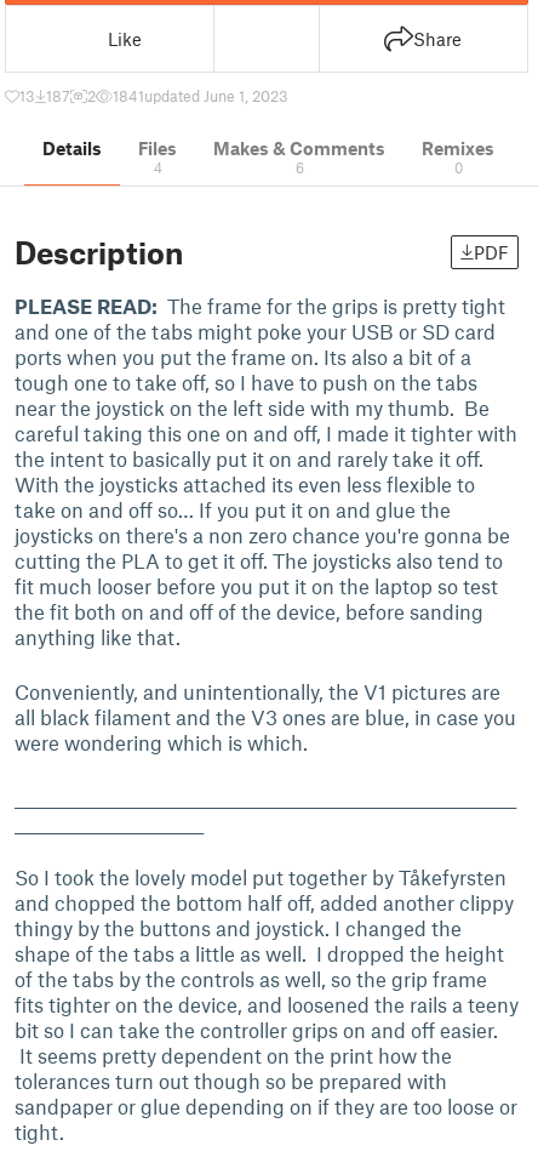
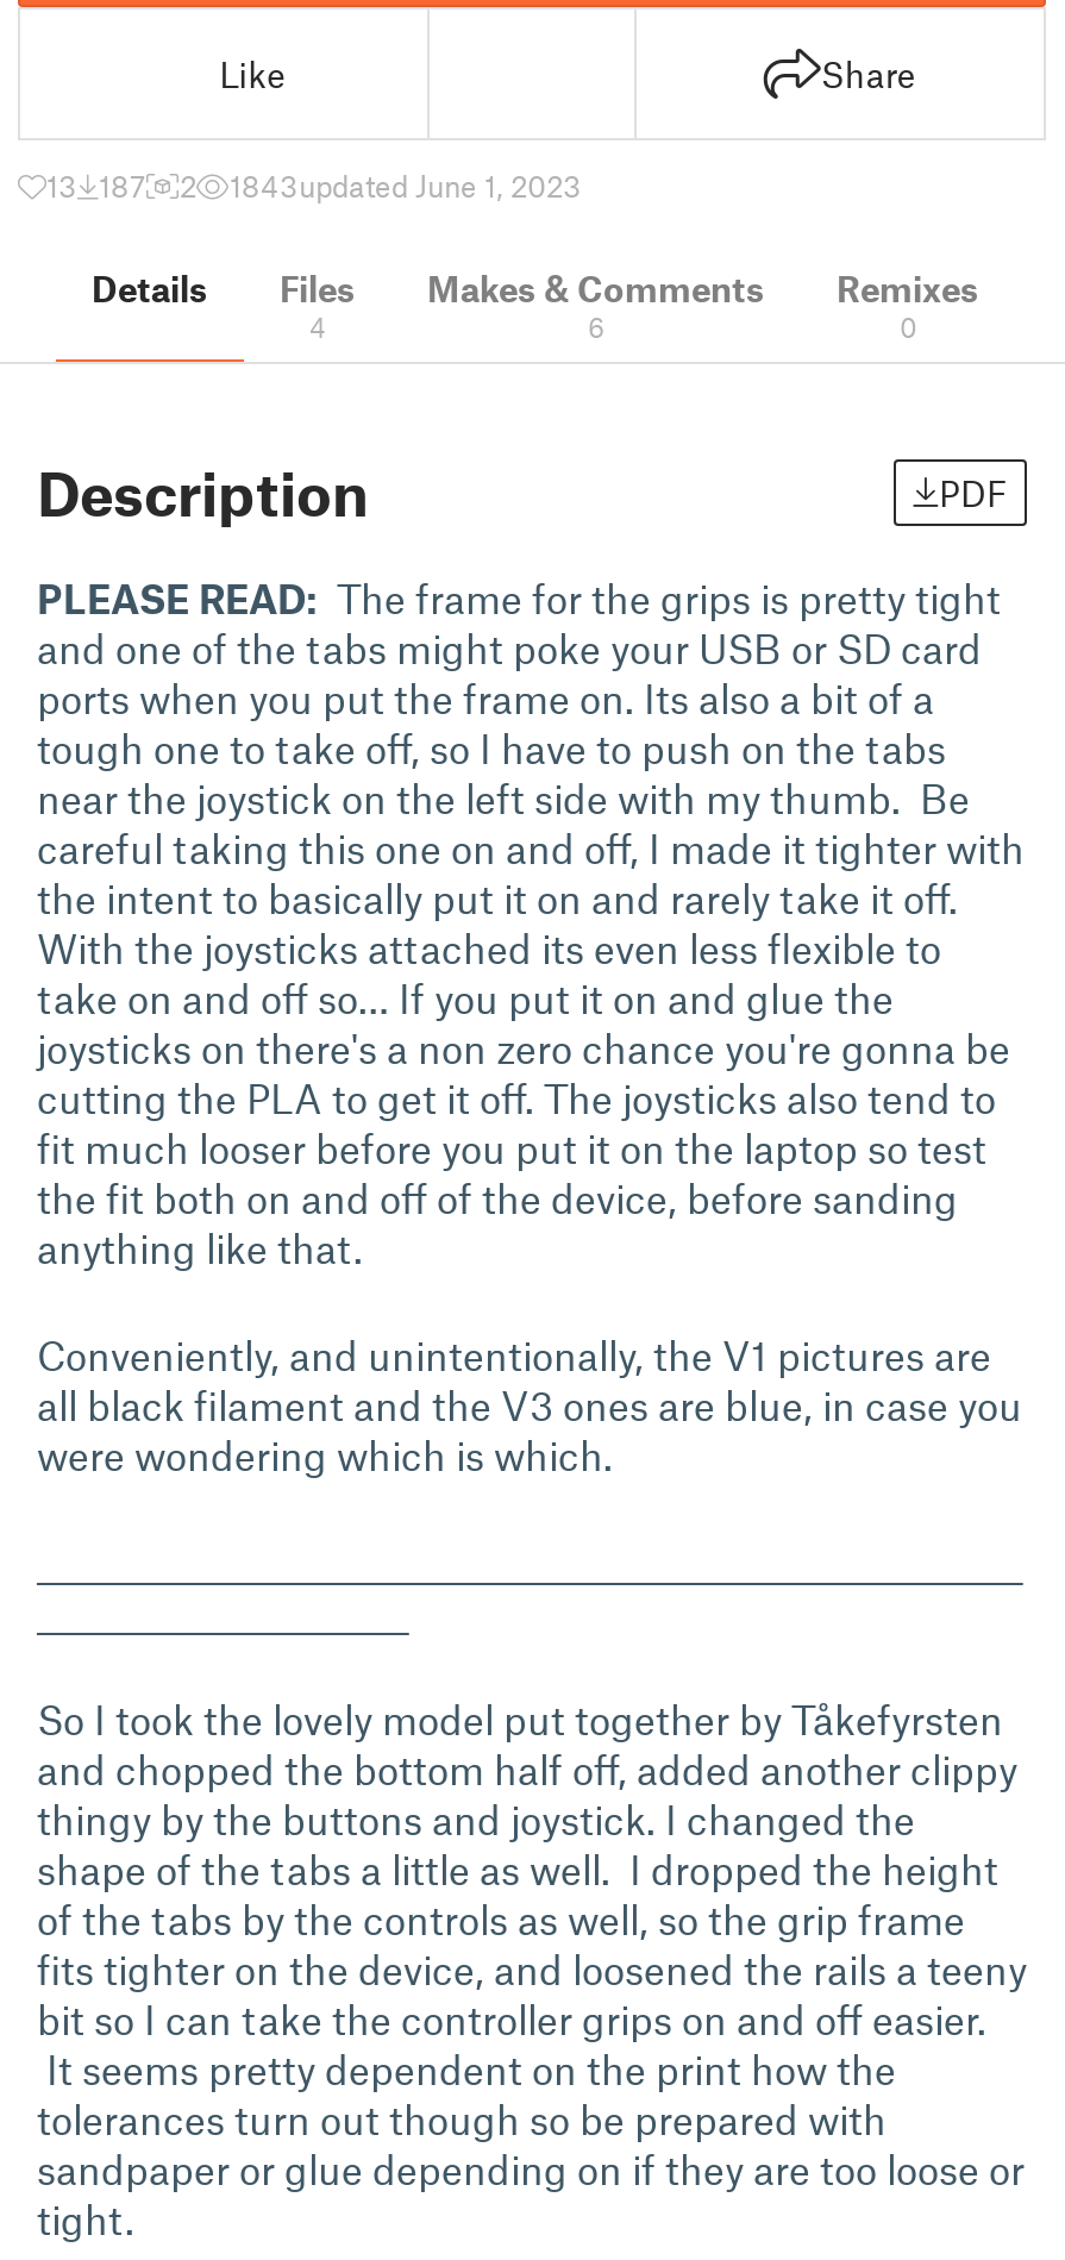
- 13 187 2 1841updated June 1, 2023
+ 13 187 2 1843updated June 1, 2023
